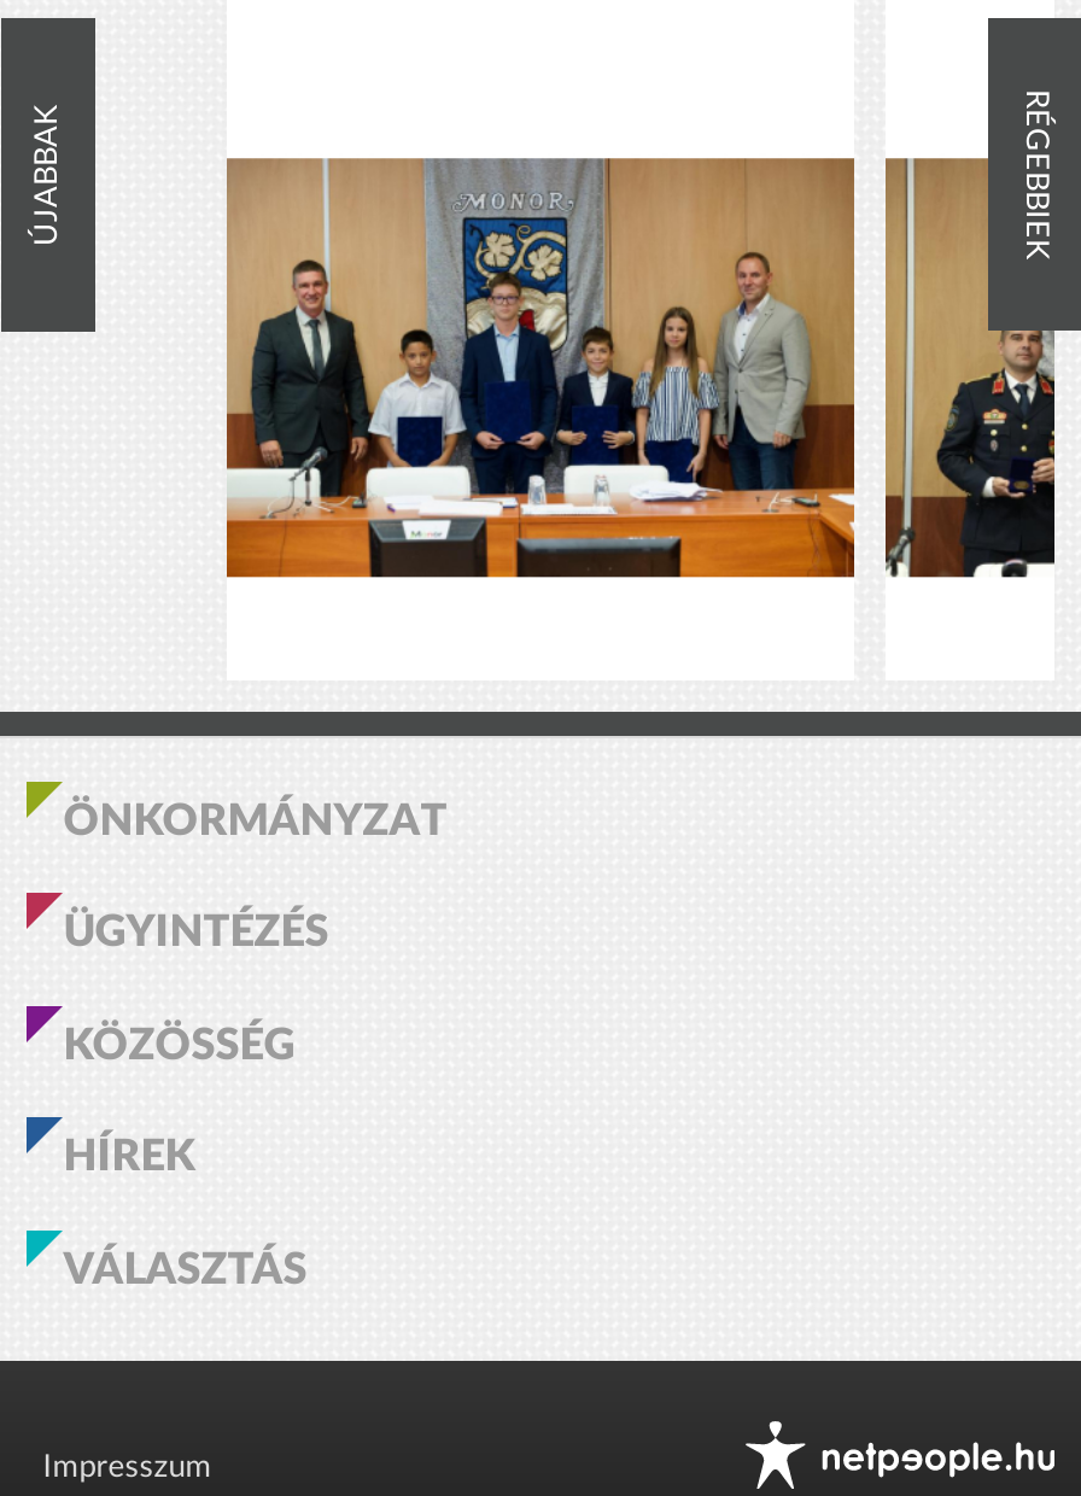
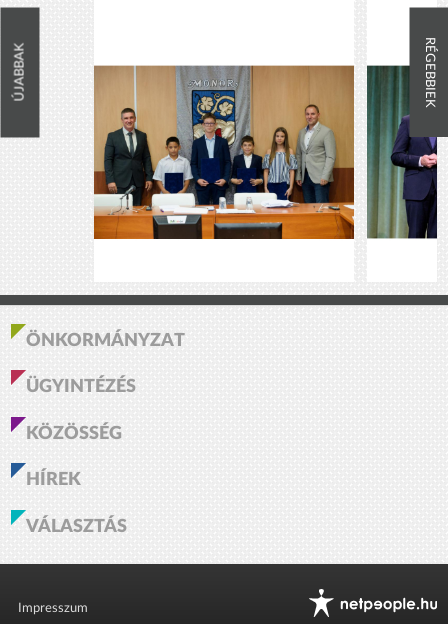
- [image]
+ [image]
